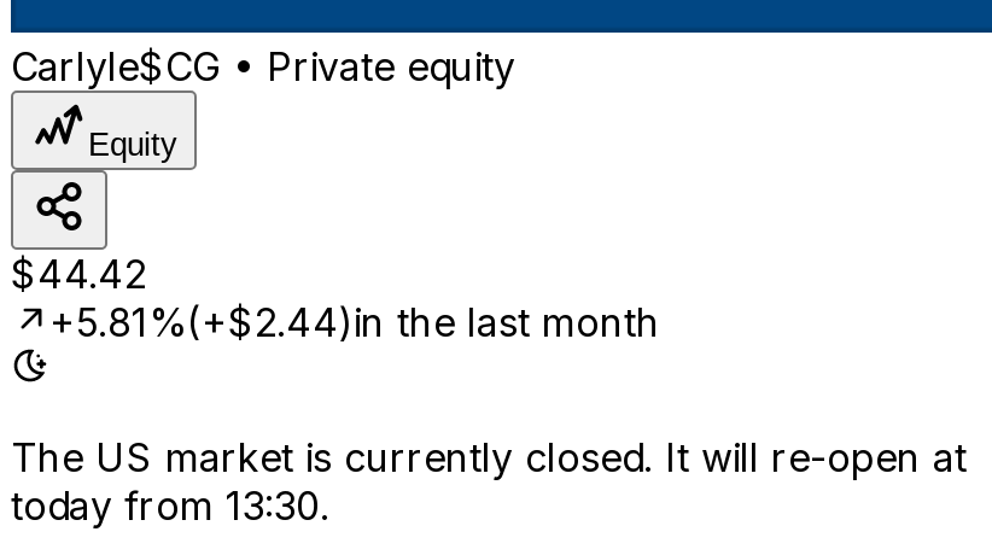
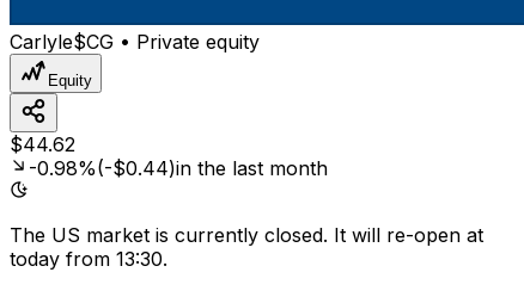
- $44.42
+ $44.62

- +5.81%(+$2.44)in the last month
+ -0.98%(-$0.44)in the last month
